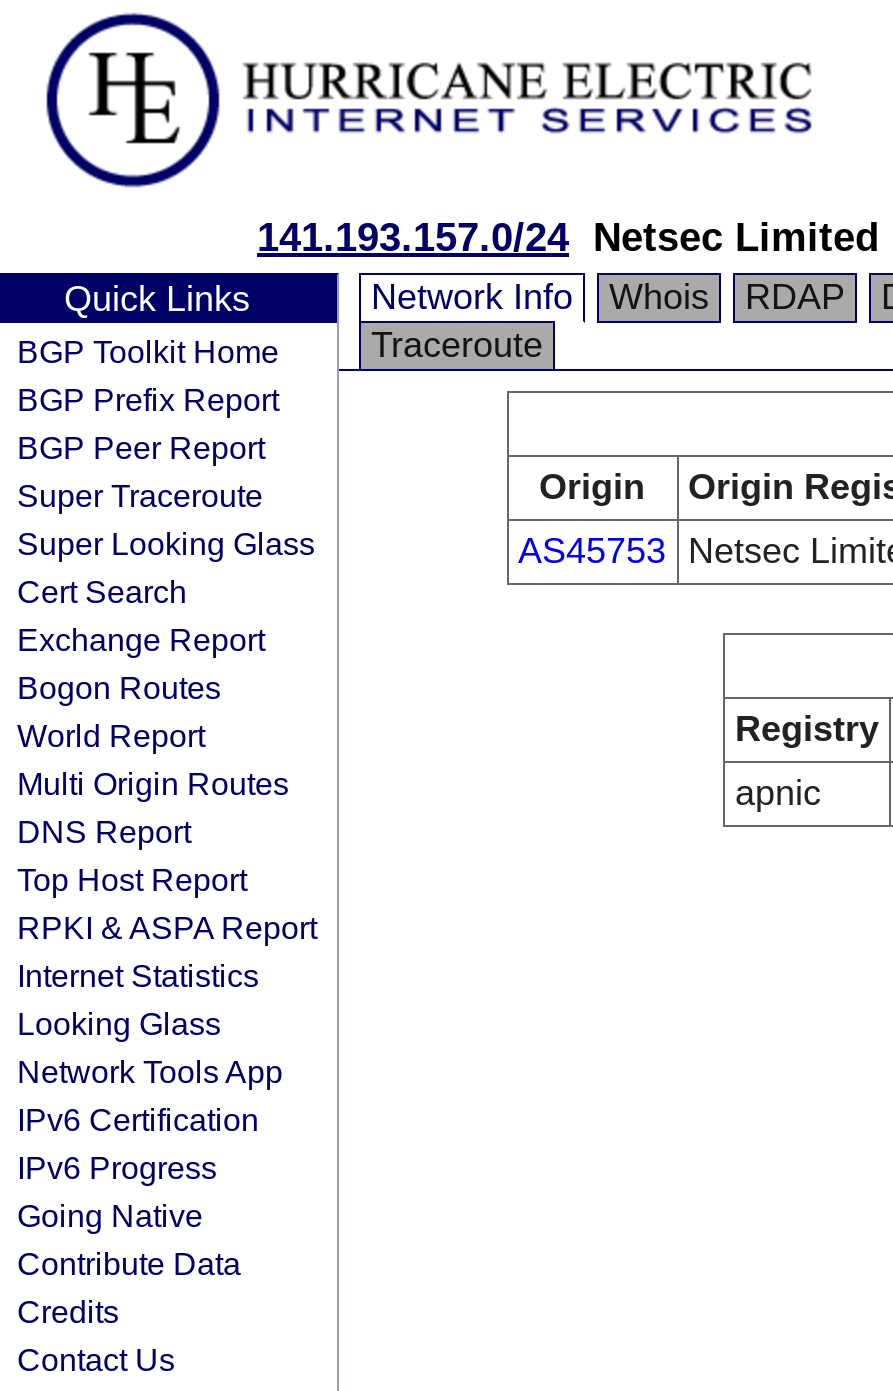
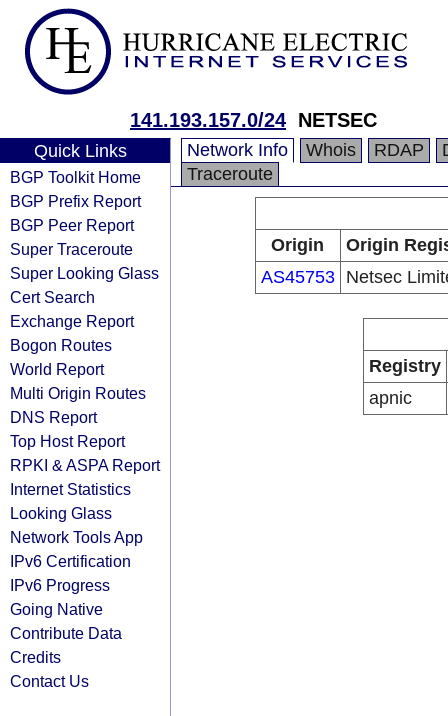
- 141.193.157.0/24 Netsec Limited
+ 141.193.157.0/24 NETSEC
